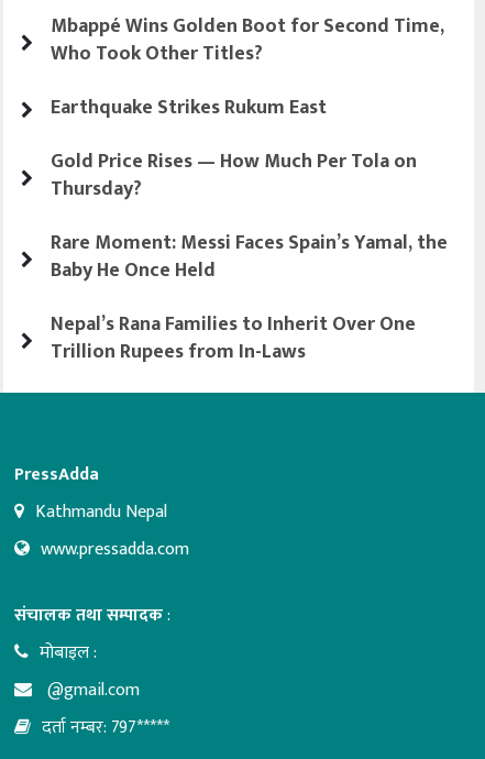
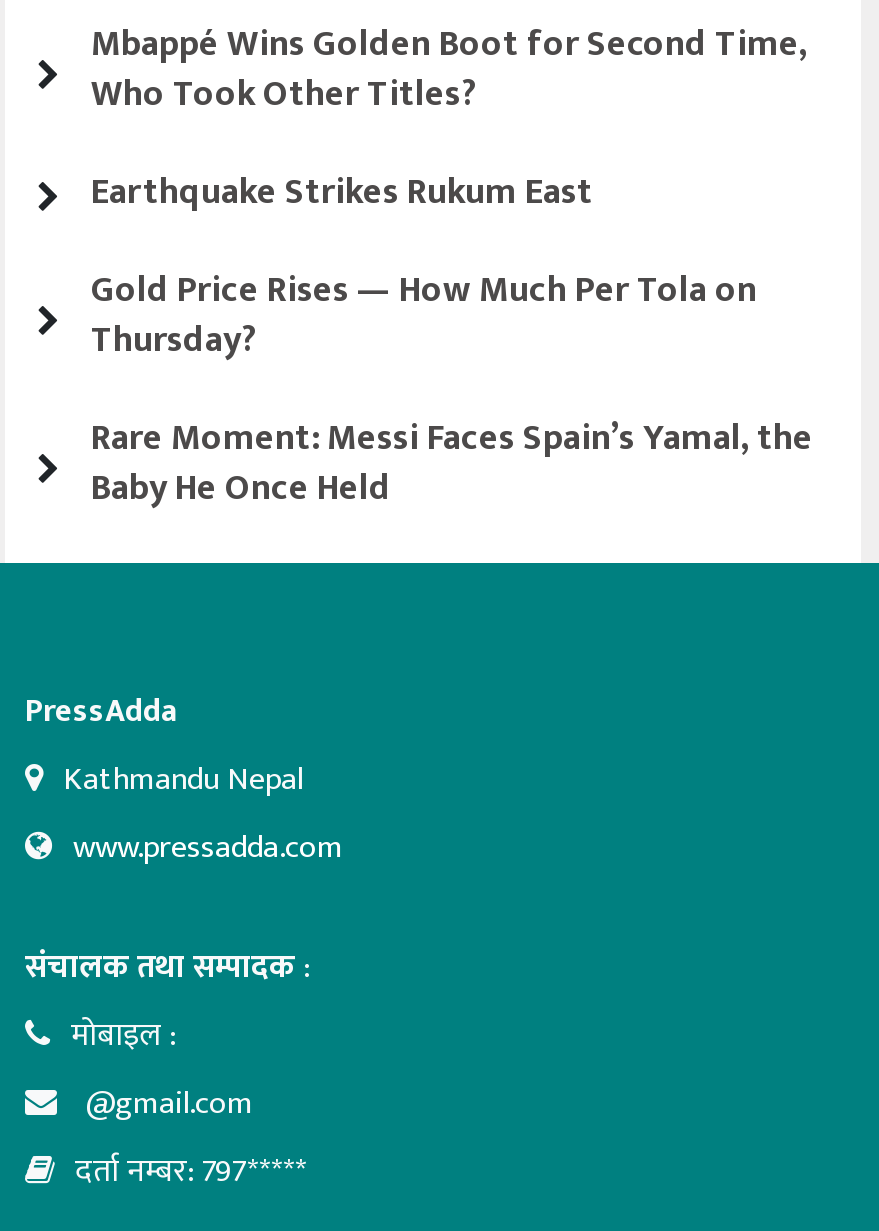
- Nepal’s Rana Families to Inherit Over One
- Trillion Rupees from In-Laws
